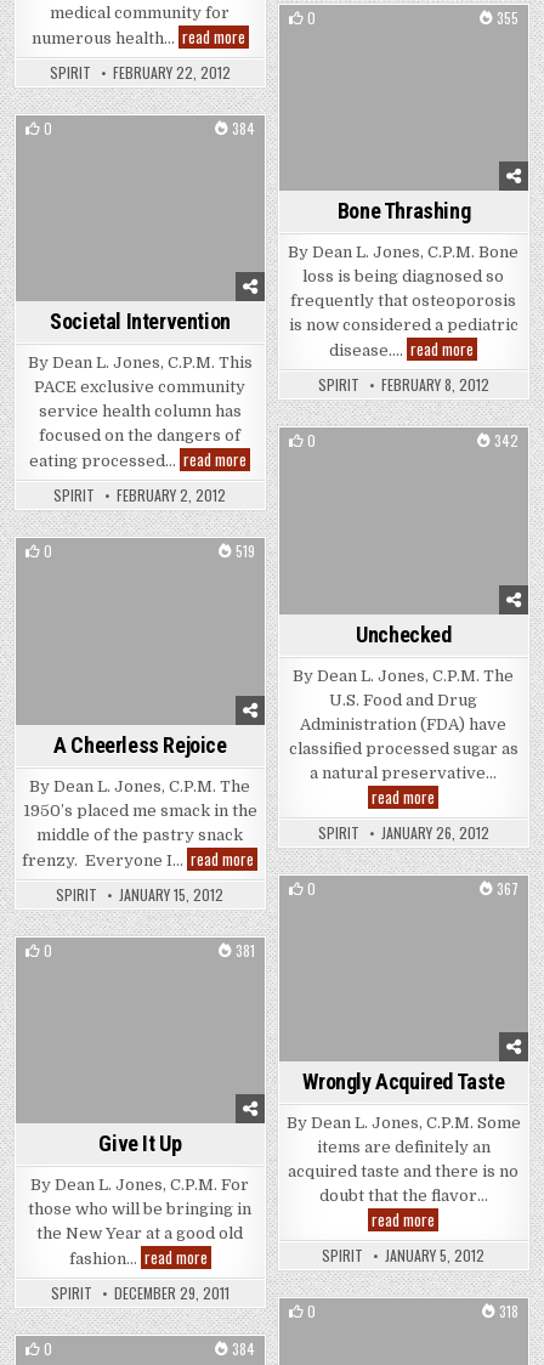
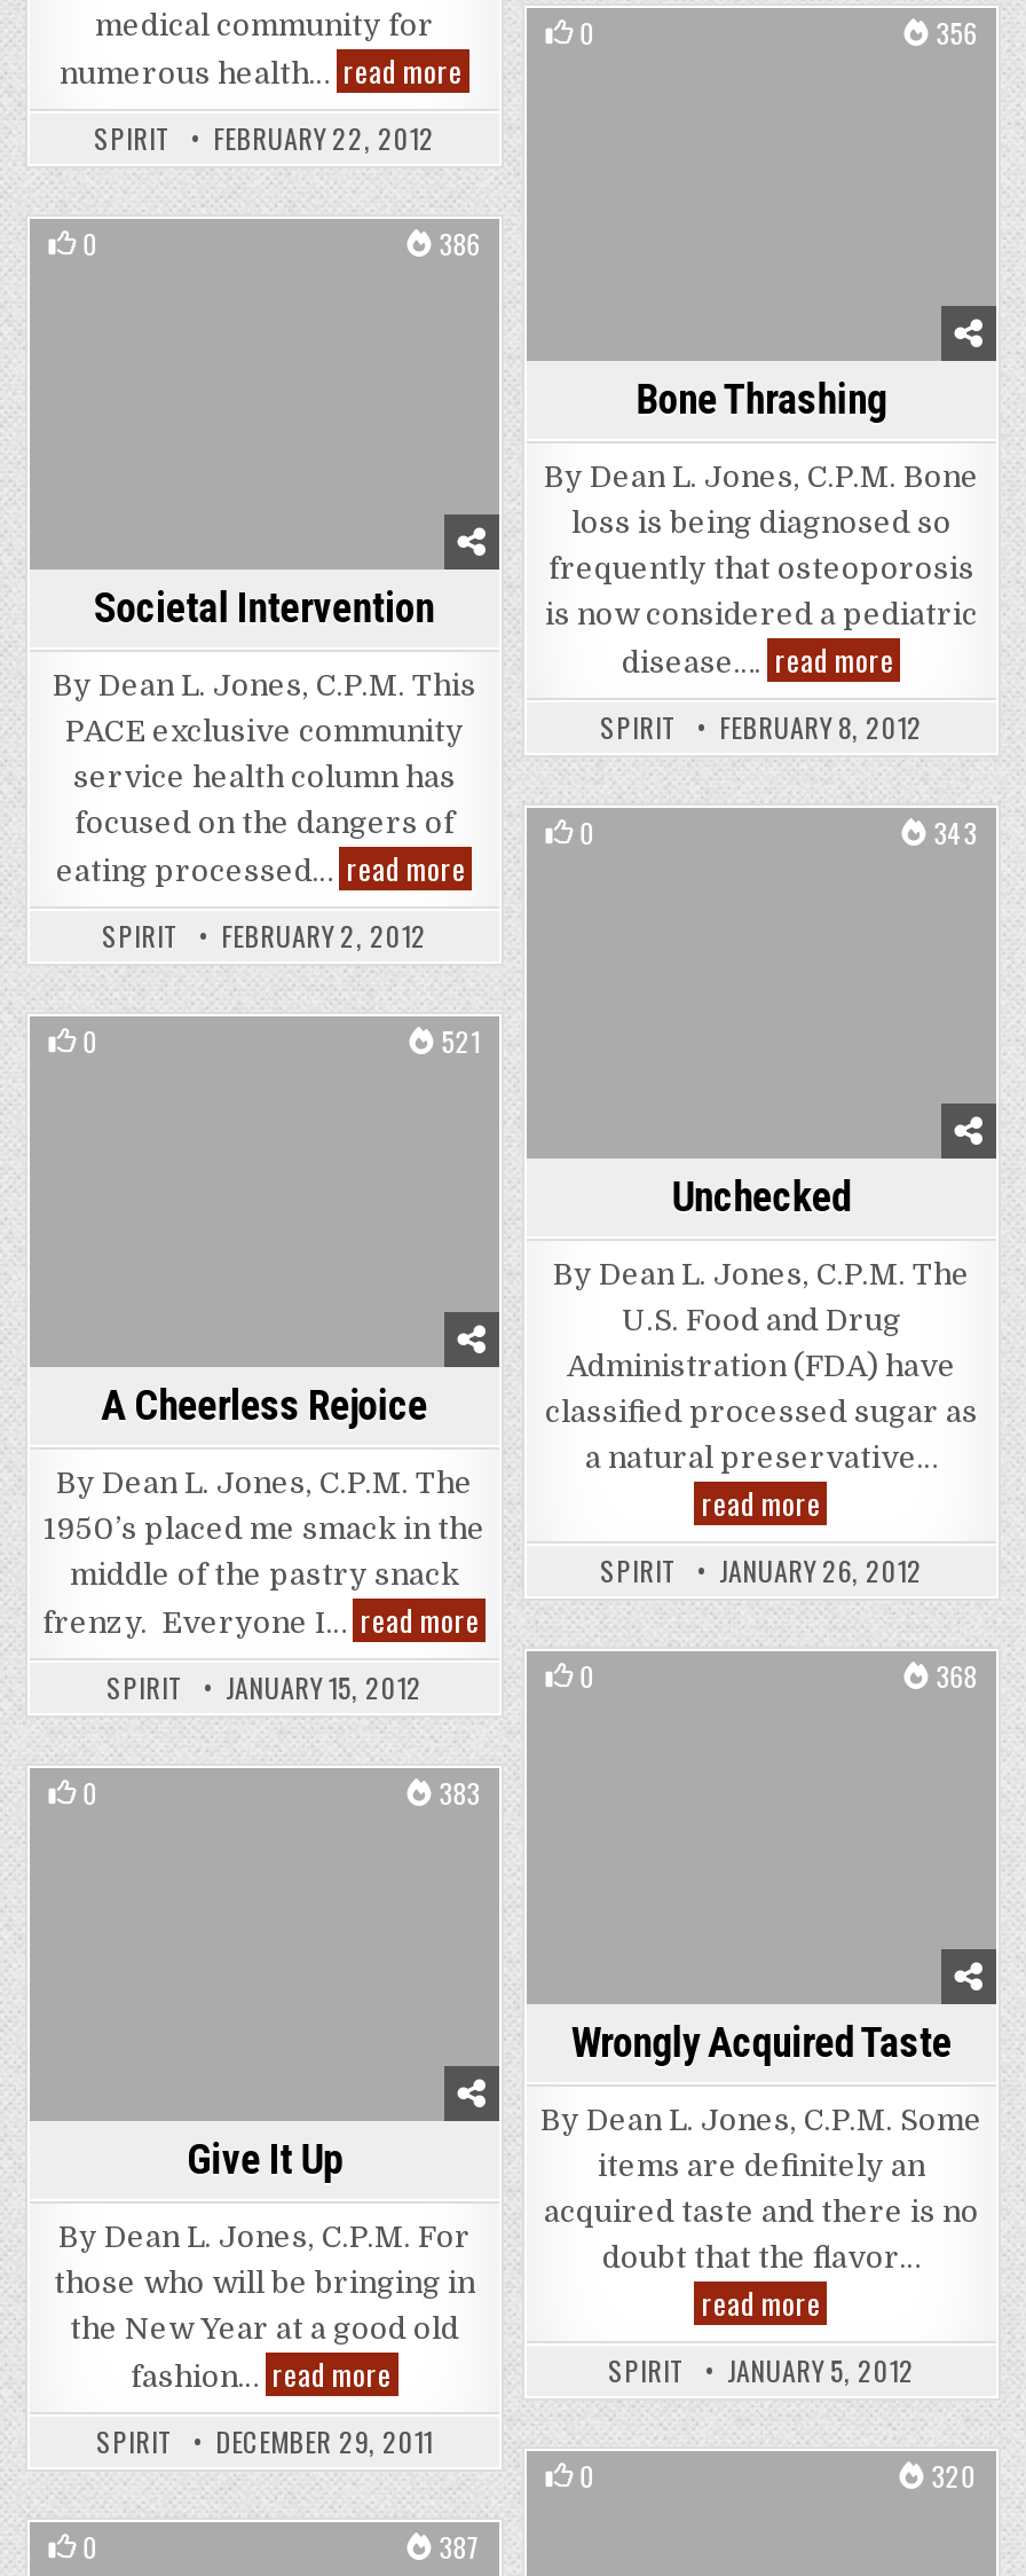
- 355
+ 356

- 384
+ 386

- 342
+ 343

- 519
+ 521

- 367
+ 368

- 381
+ 383

- 318
+ 320

- 384
+ 387
